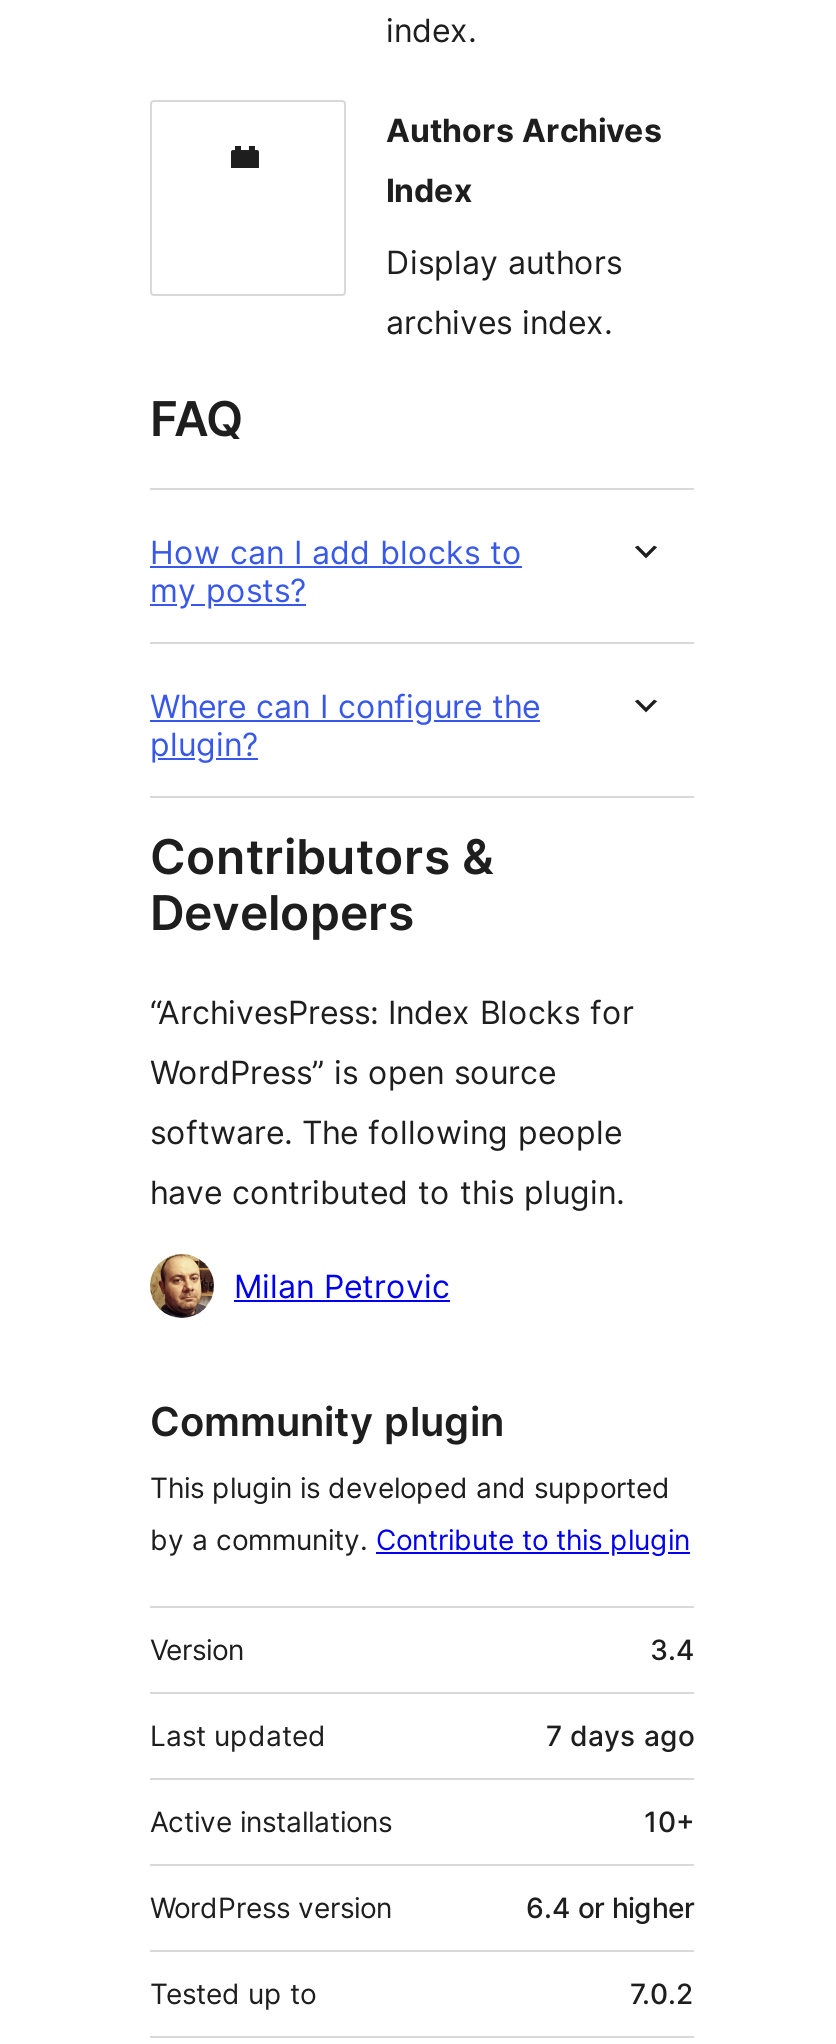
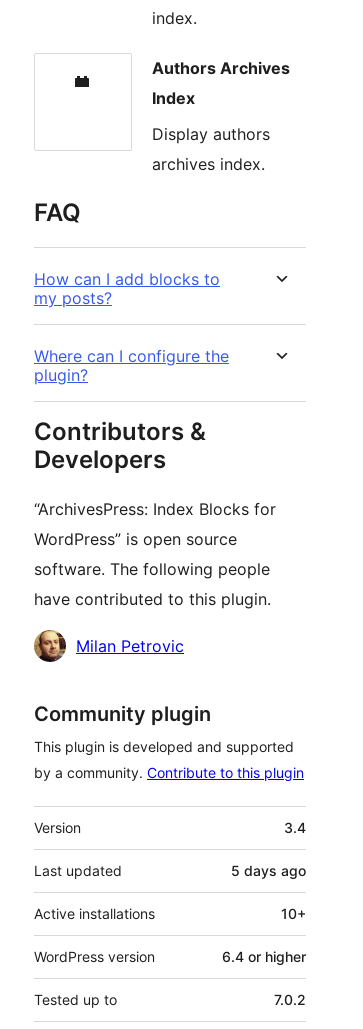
- 7 days ago
+ 5 days ago
